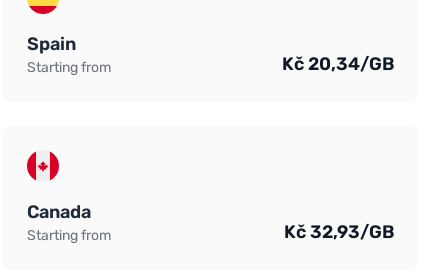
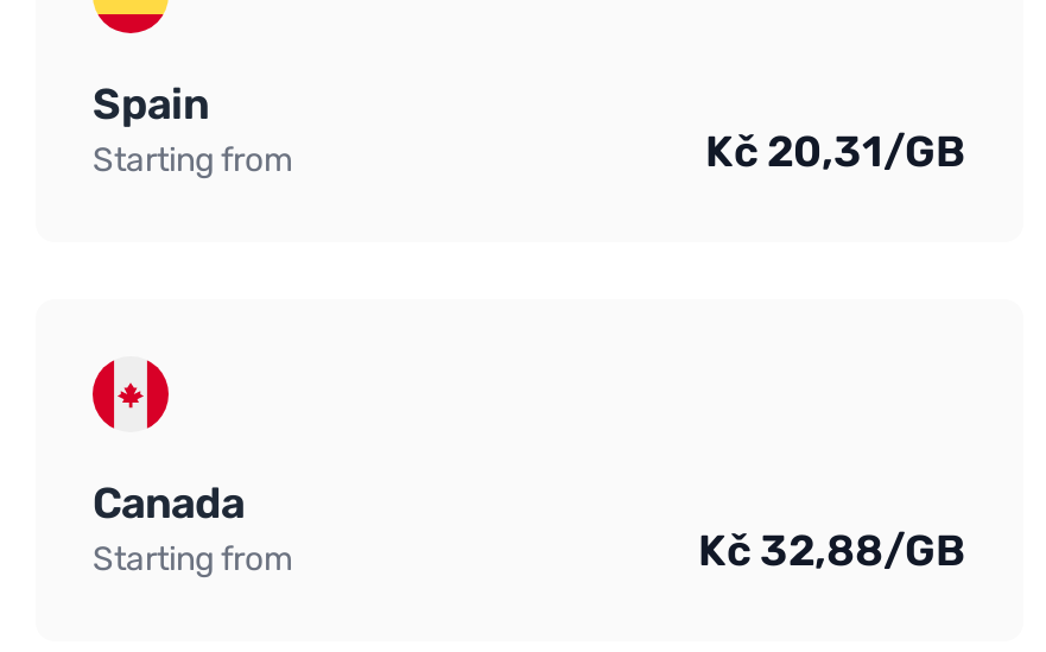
- Kč 20,34/GB
+ Kč 20,31/GB

- Kč 32,93/GB
+ Kč 32,88/GB
